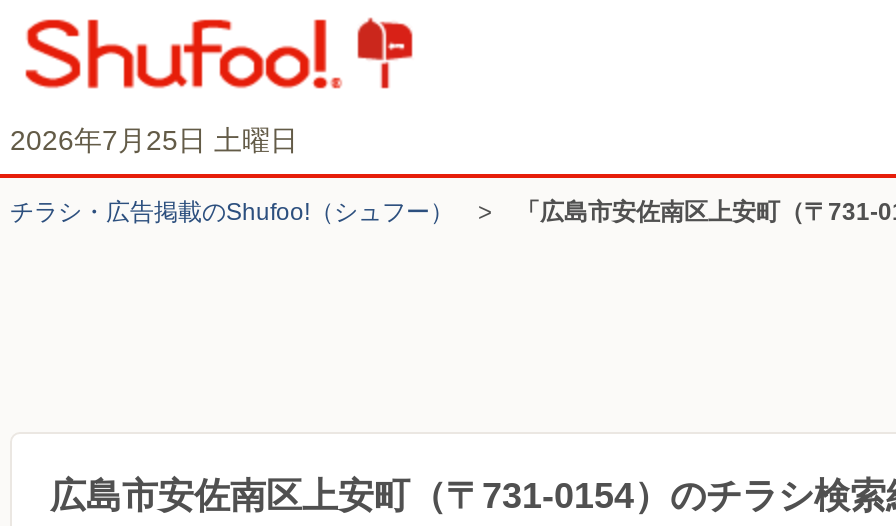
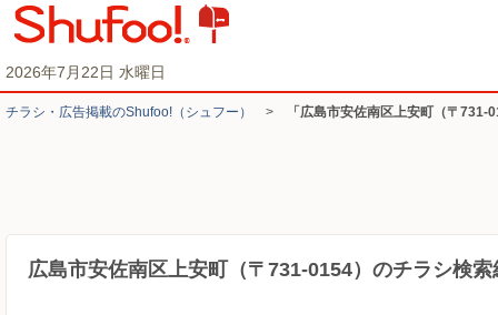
- 2026年7月25日 土曜日
+ 2026年7月22日 水曜日
